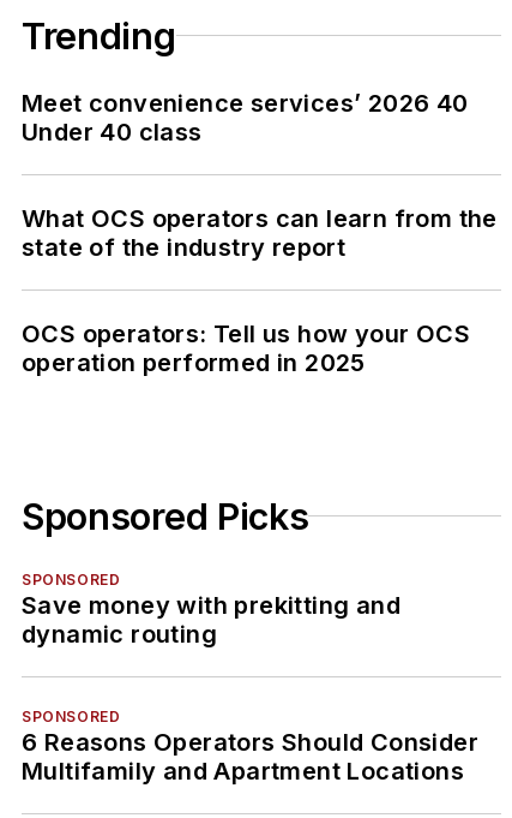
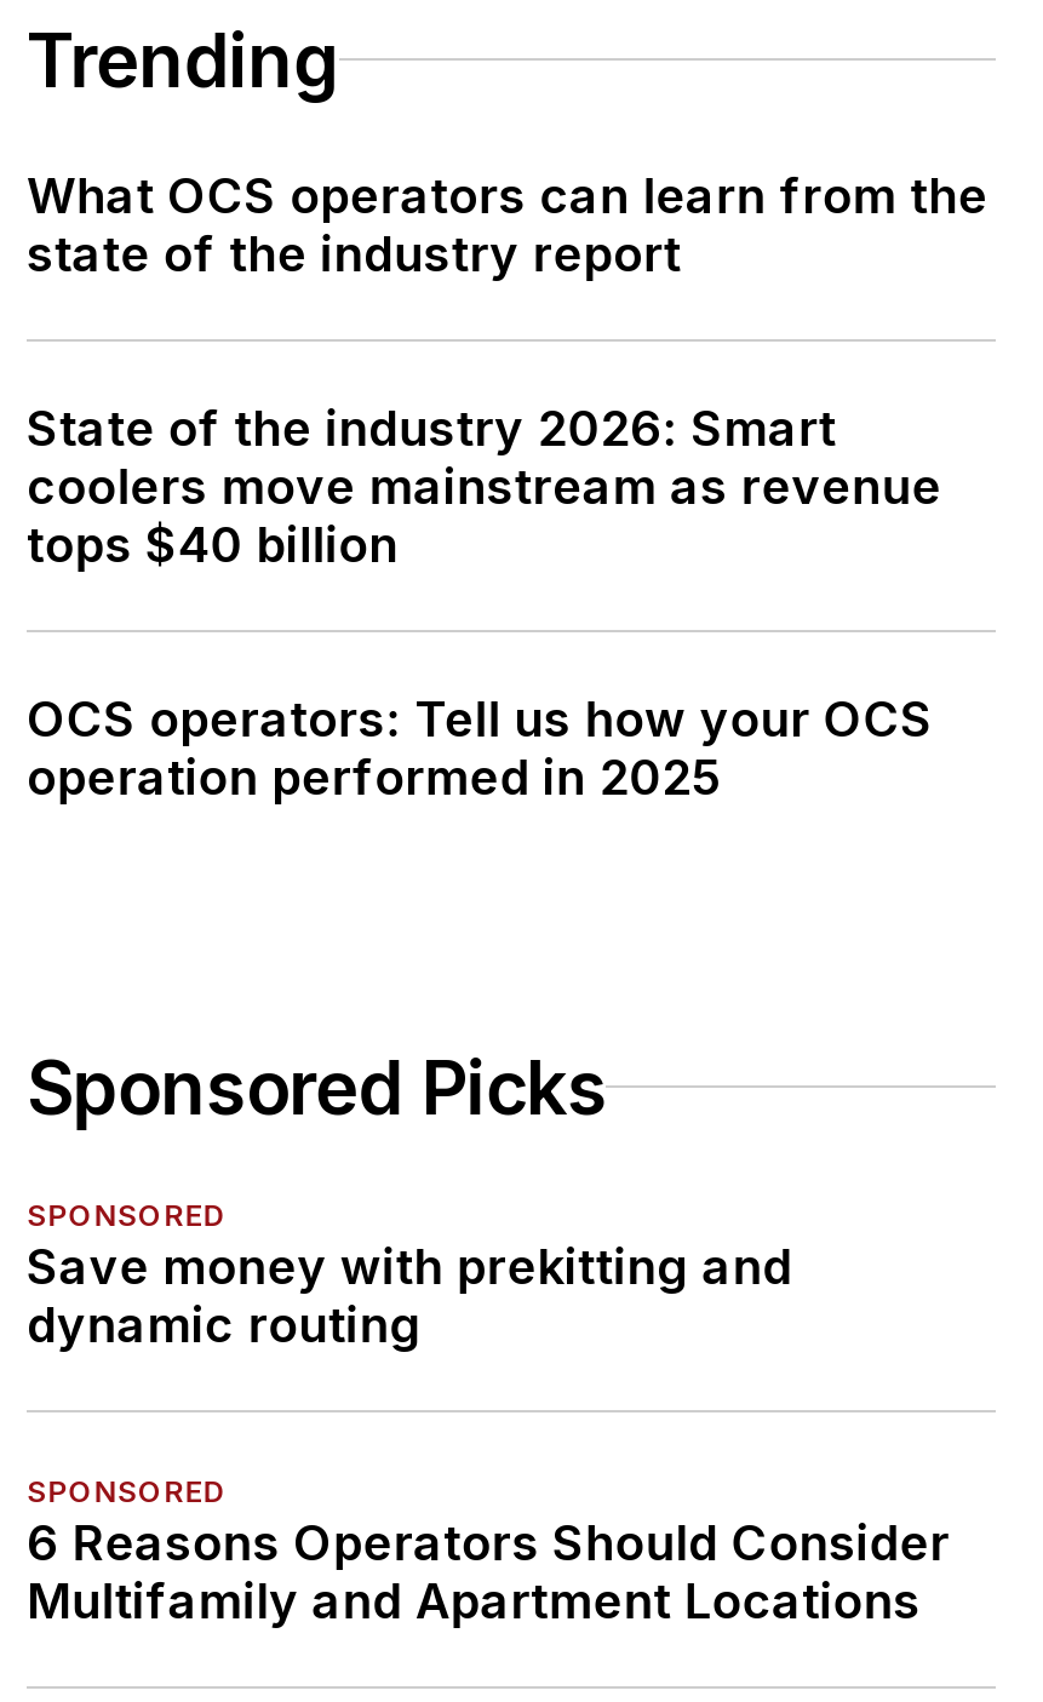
- Meet convenience services’ 2026 40
- Under 40 class

moved up: What OCS operators can learn from the | state of the industry report

+ State of the industry 2026: Smart
+ coolers move mainstream as revenue
+ tops $40 billion
